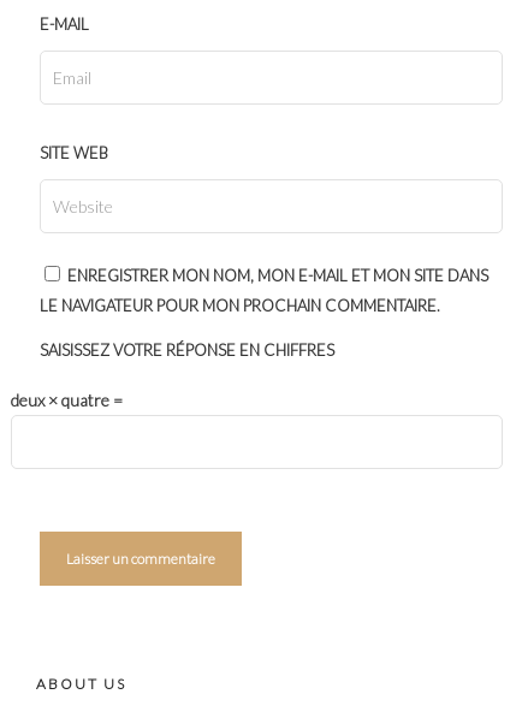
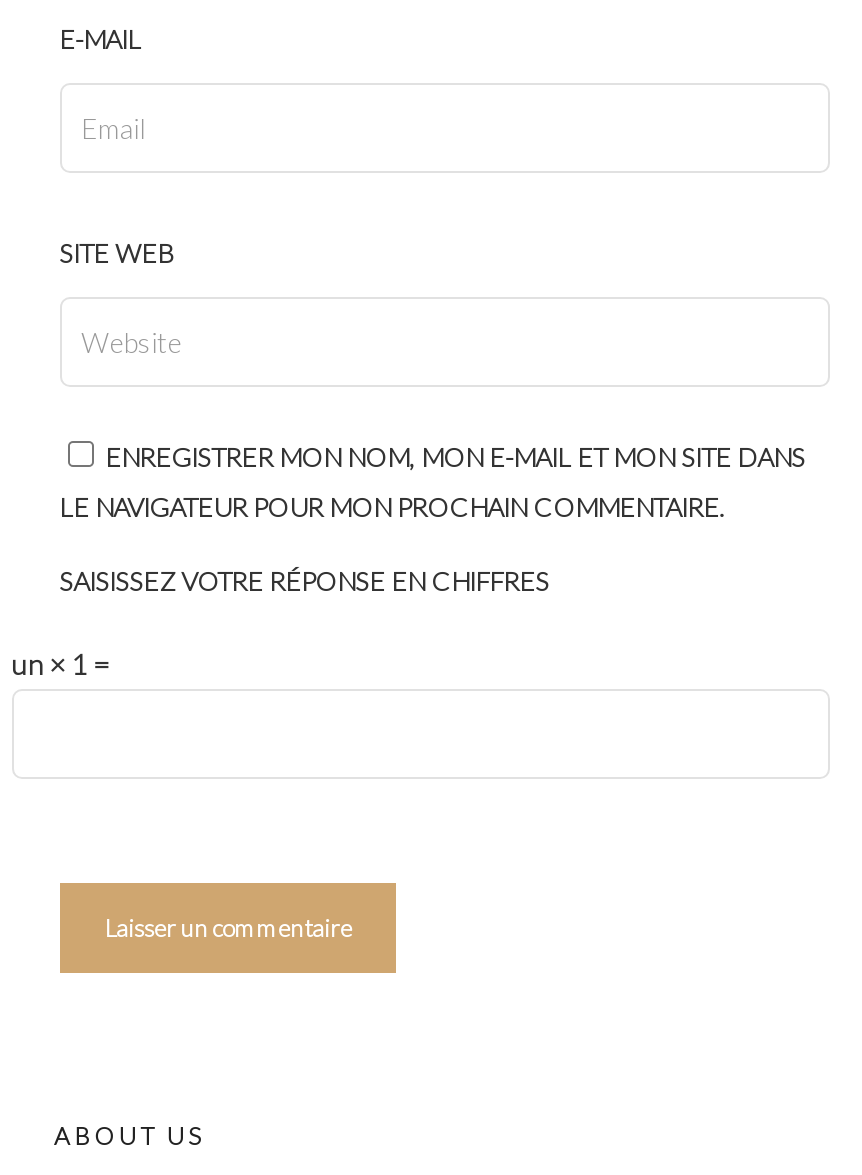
- deux × quatre =
+ un × 1 =
